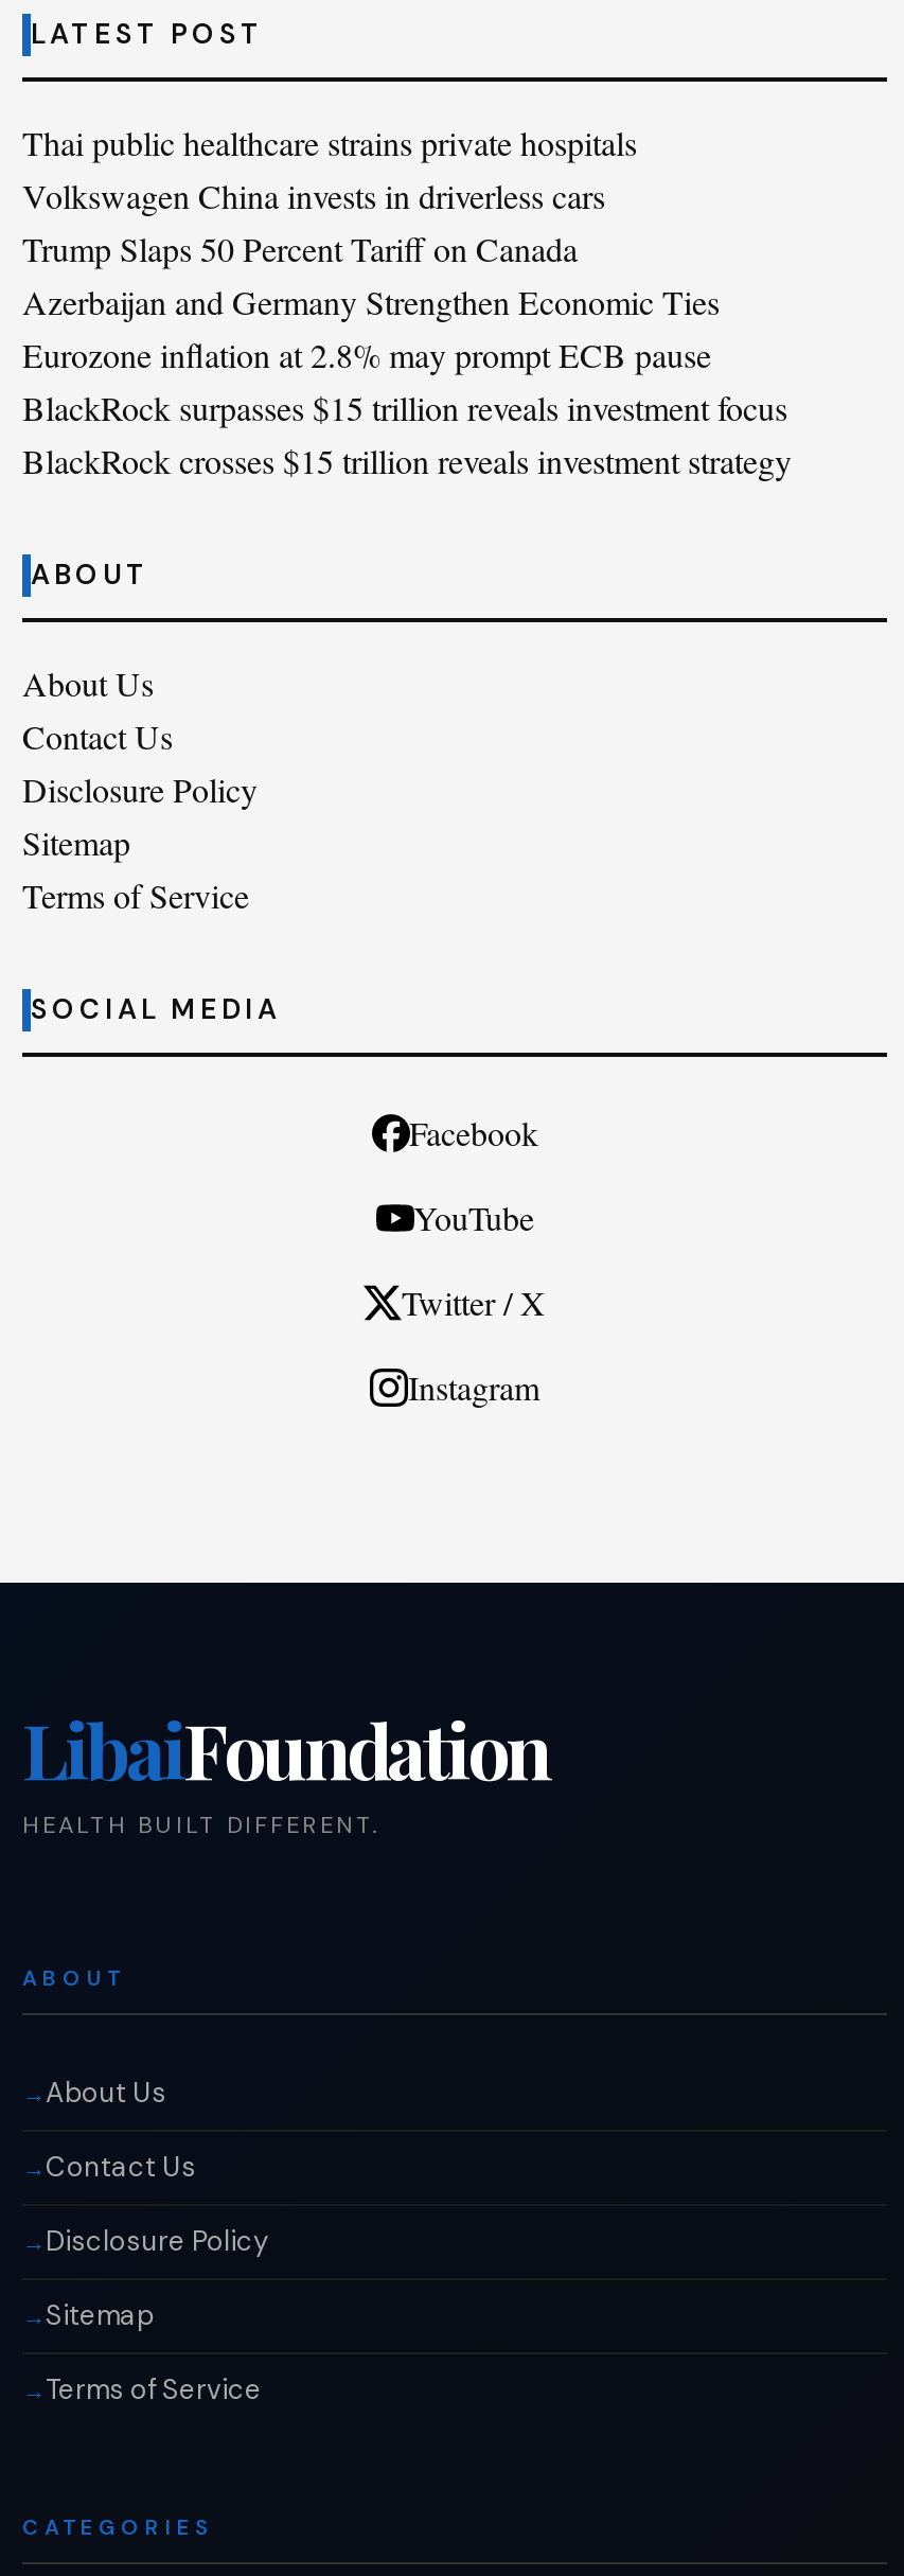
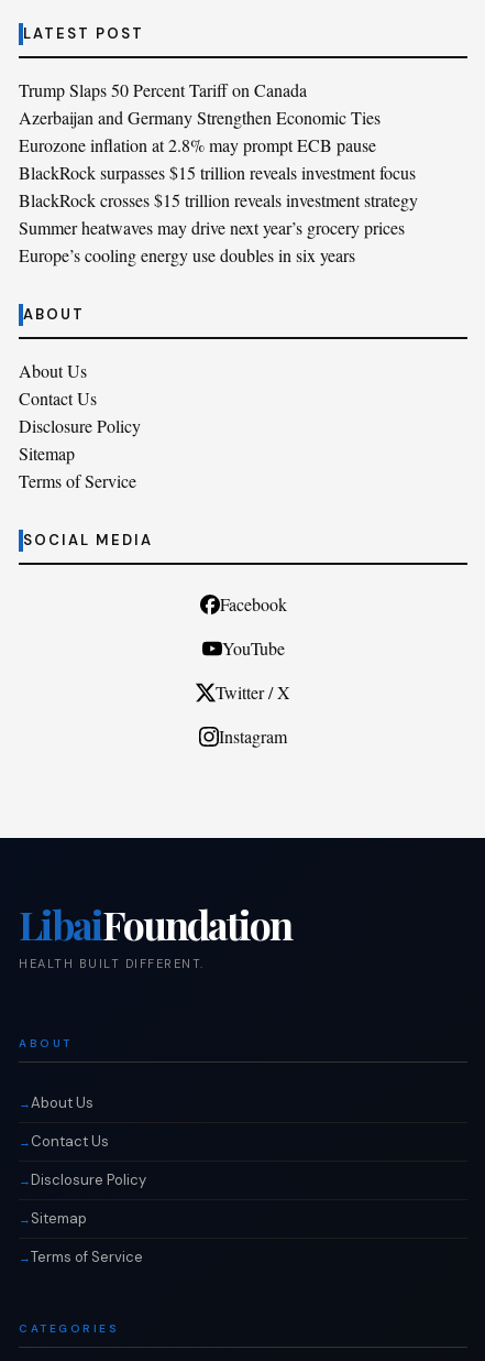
- Thai public healthcare strains private hospitals
- Volkswagen China invests in driverless cars

moved up: Trump Slaps 50 Percent Tariff on Canada | Azerbaijan and Germany Strengthen Economic Ties | Eurozone inflation at 2.8% may prompt ECB pause | BlackRock surpasses $15 trillion reveals investment focus | BlackRock crosses $15 trillion reveals investment strategy

+ Summer heatwaves may drive next year’s grocery prices
+ Europe’s cooling energy use doubles in six years
